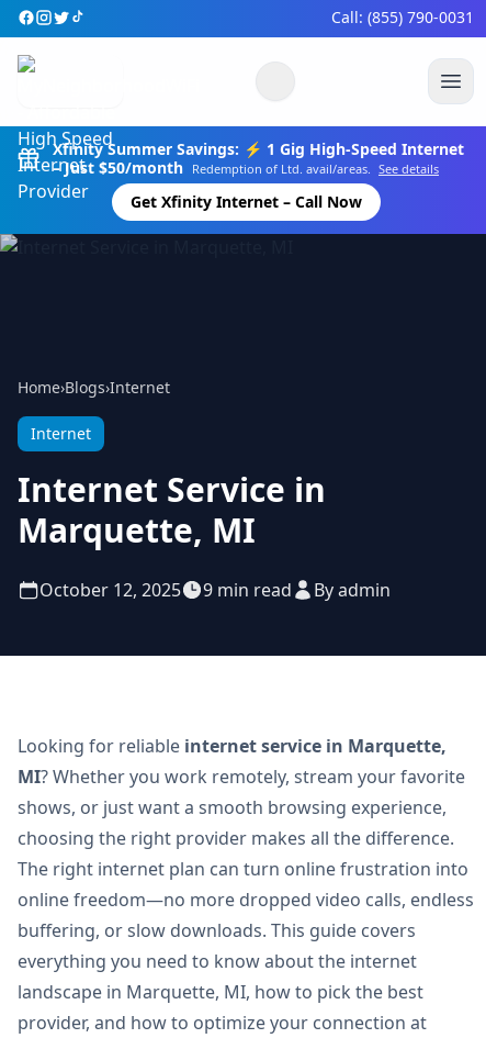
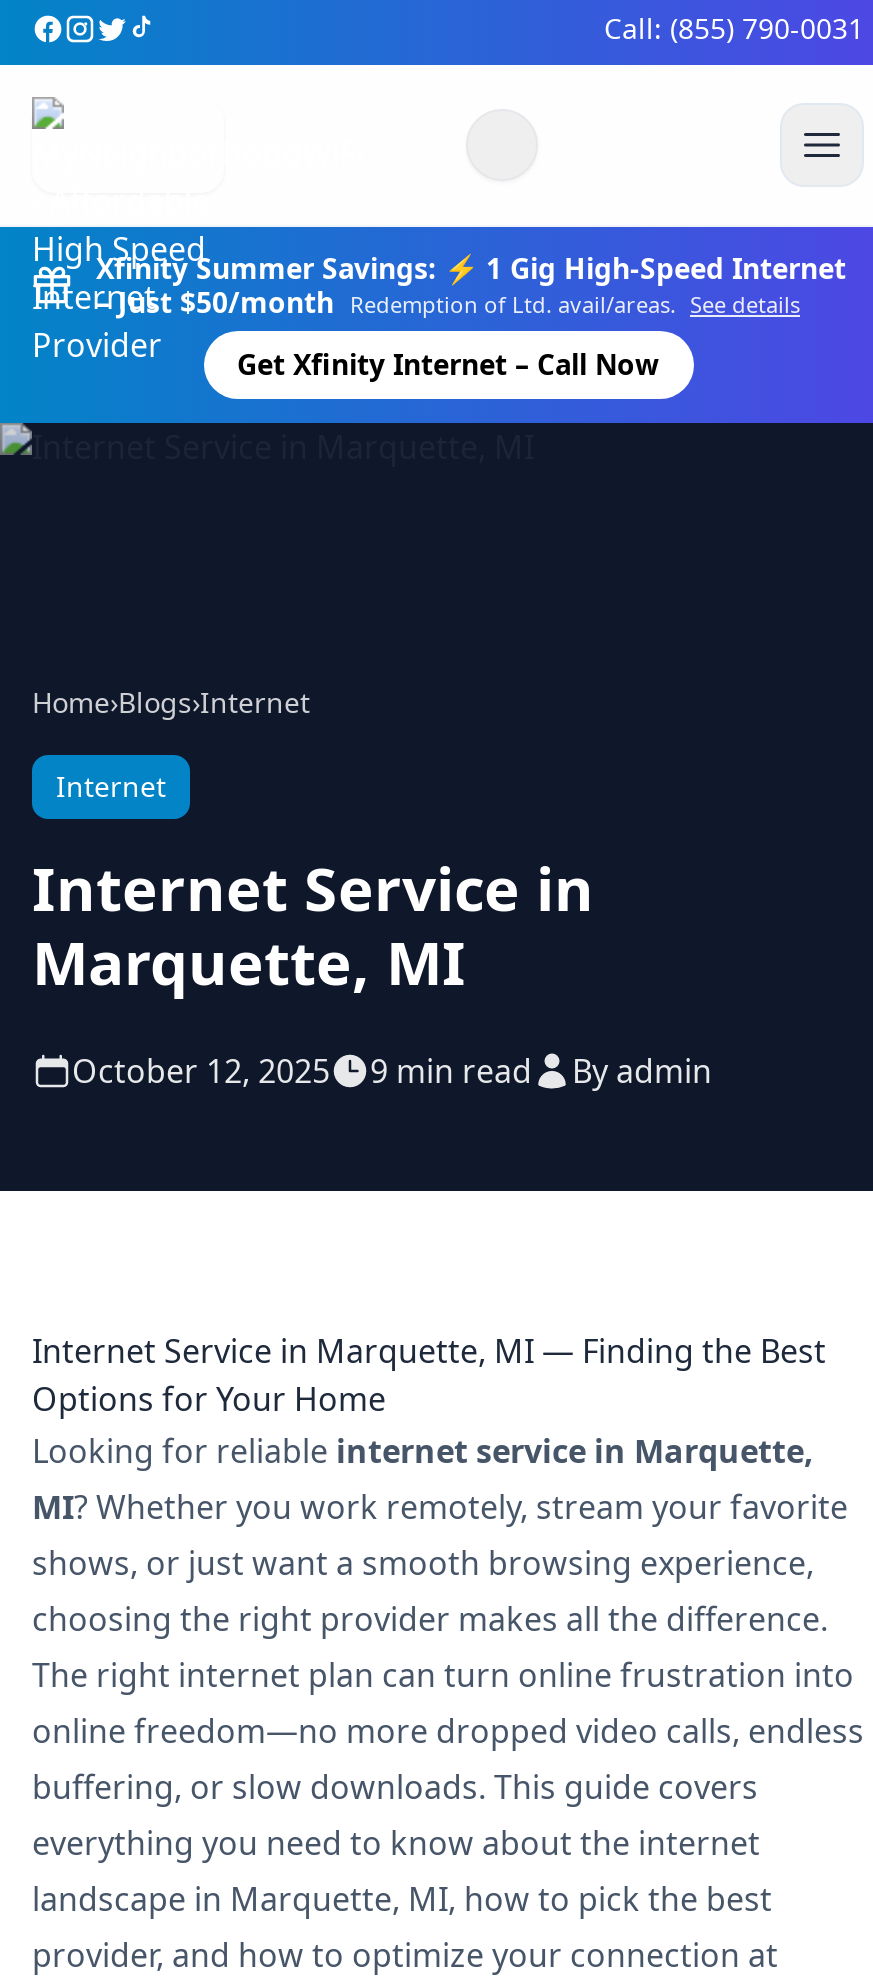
+ Internet Service in Marquette, MI — Finding the Best
+ Options for Your Home
